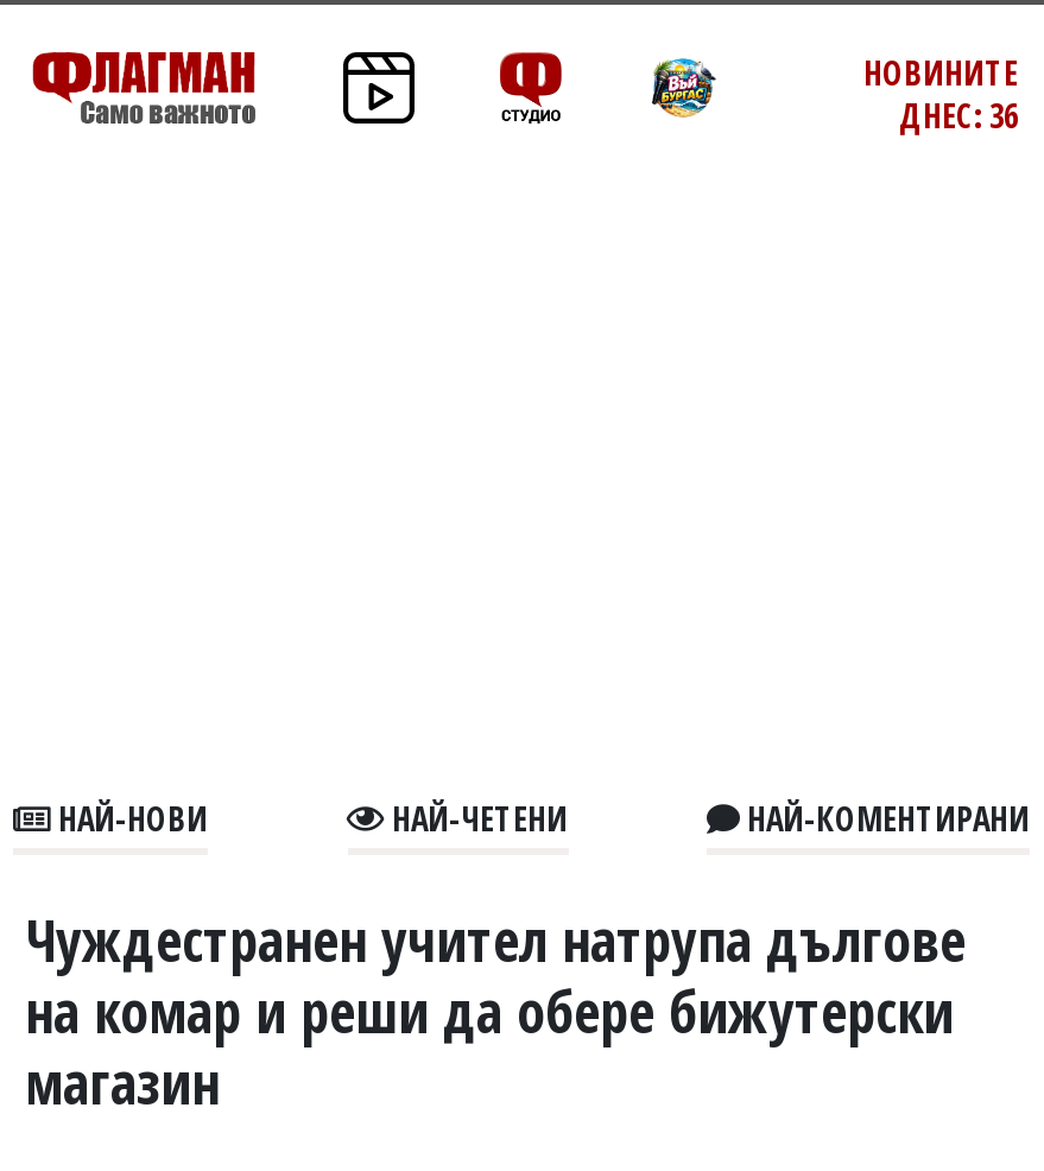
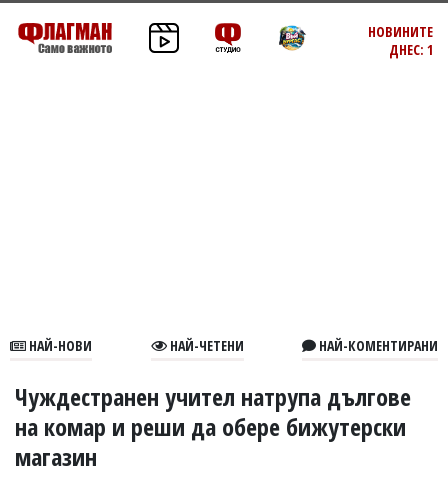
- ДНЕС: 36
+ ДНЕС: 1
